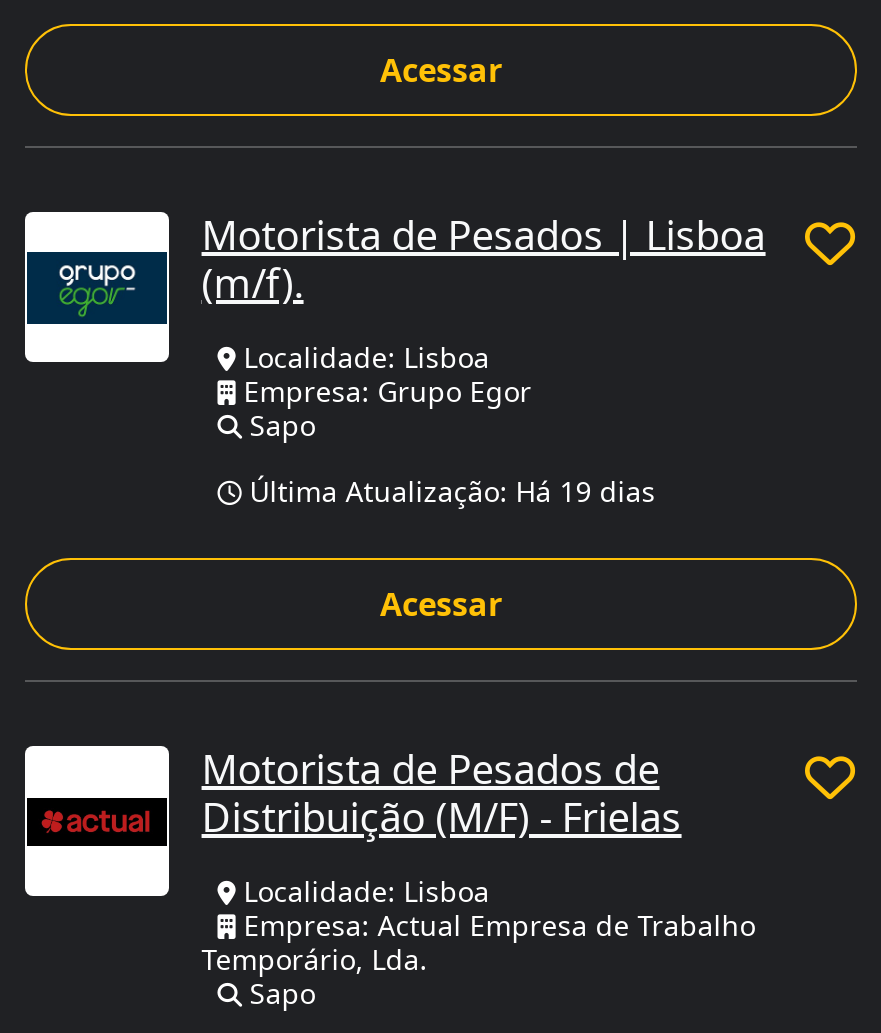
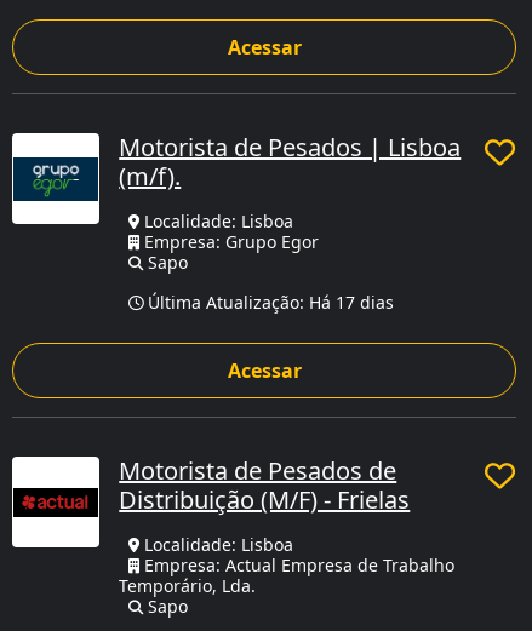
- Última Atualização: Há 19 dias
+ Última Atualização: Há 17 dias
